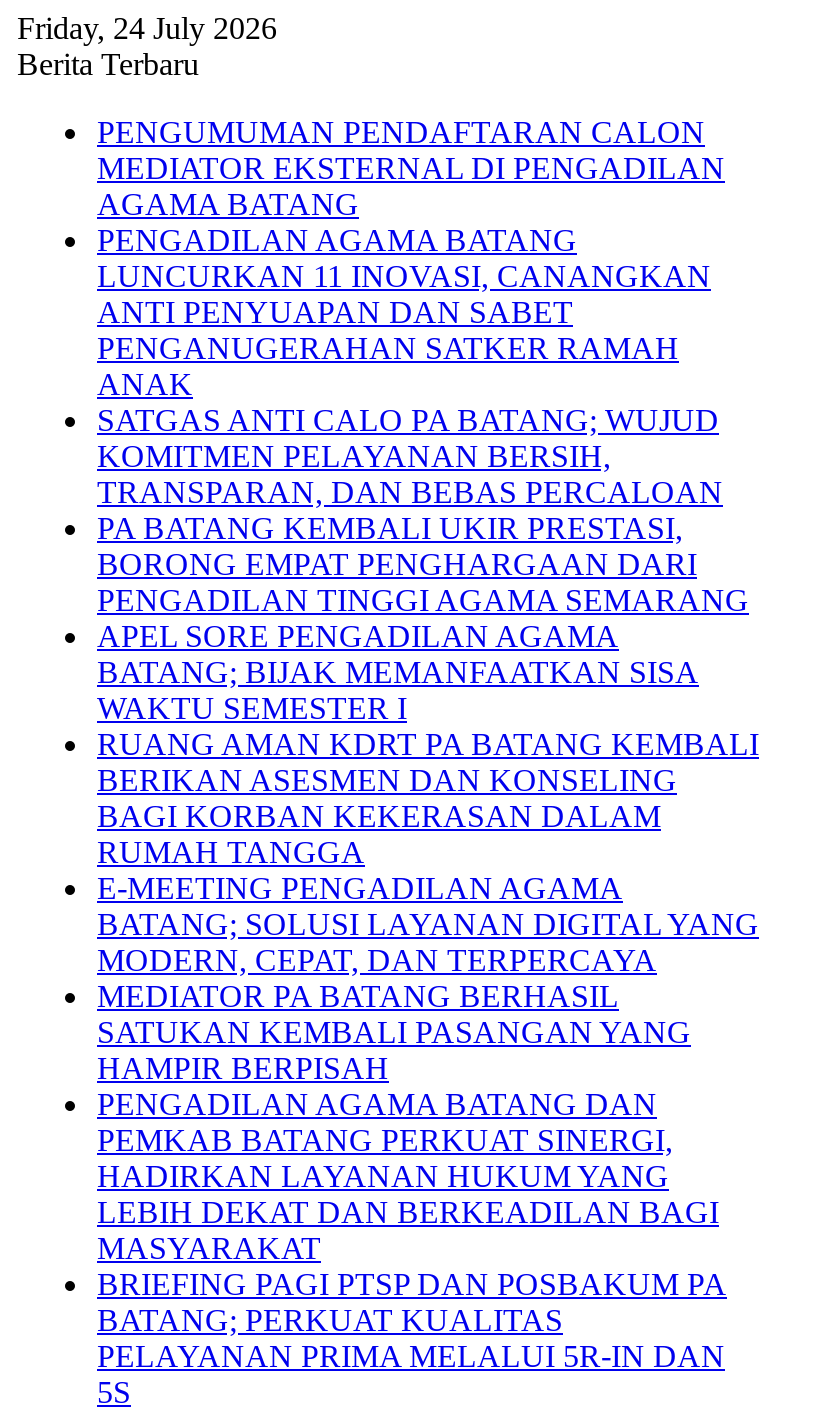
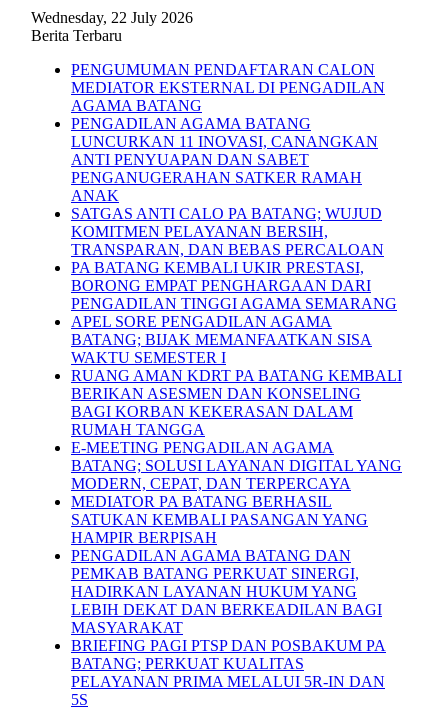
- Friday, 24 July 2026
+ Wednesday, 22 July 2026
